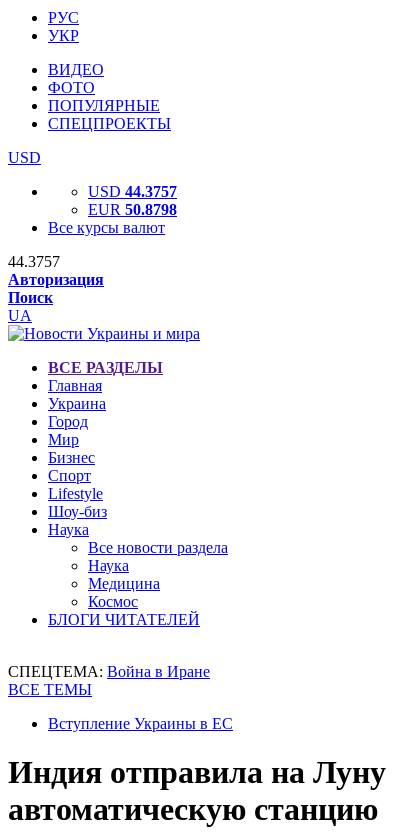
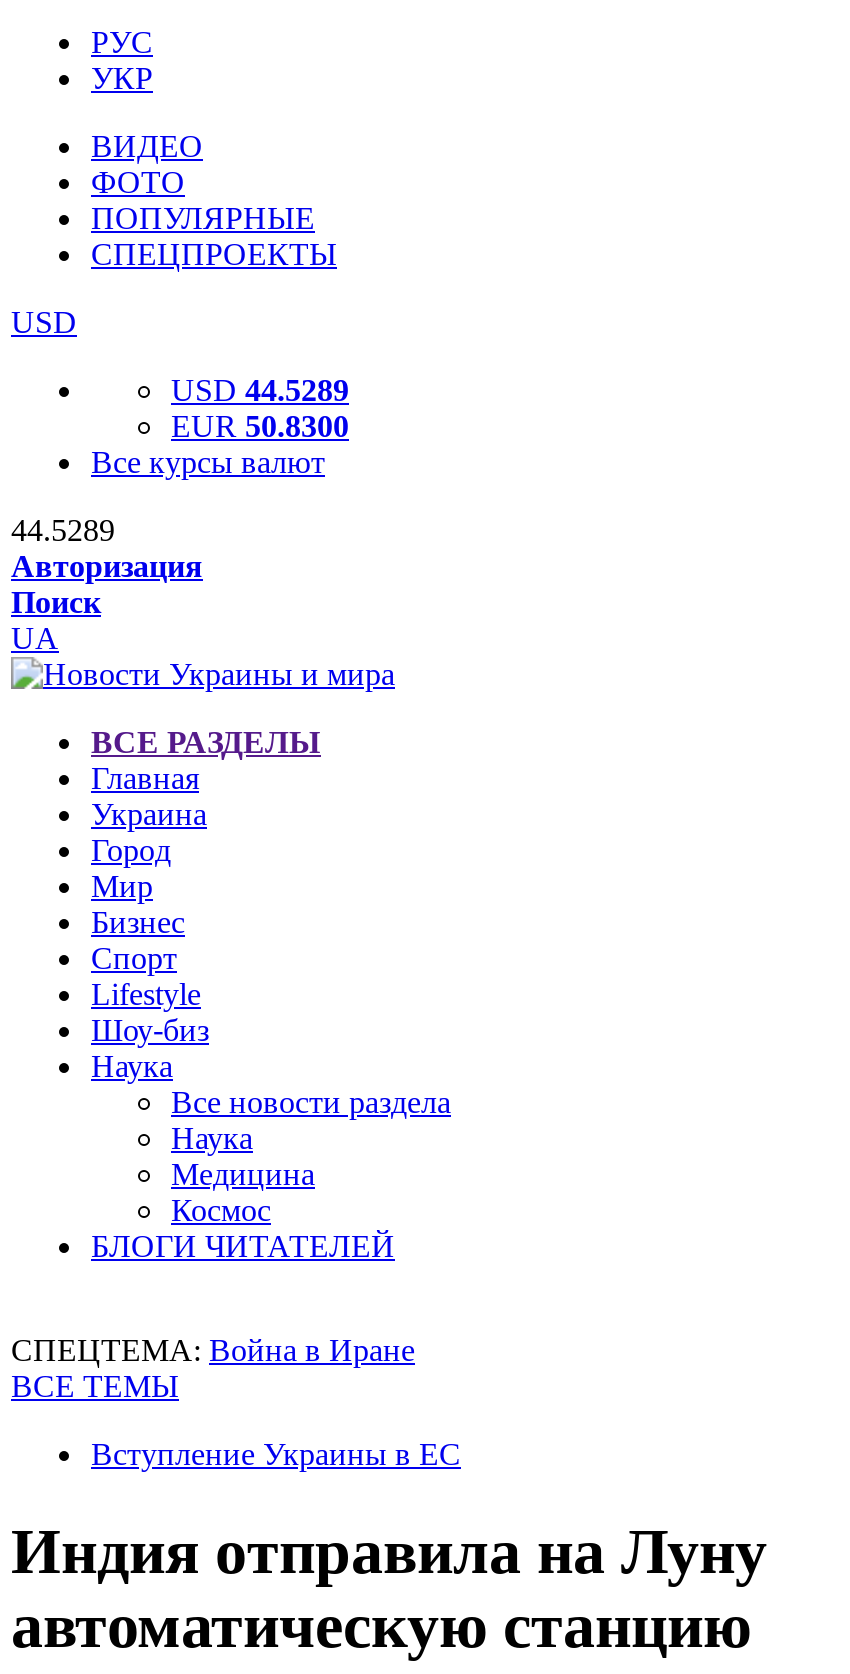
- USD 44.3757
+ USD 44.5289

- EUR 50.8798
+ EUR 50.8300

- 44.3757
+ 44.5289
